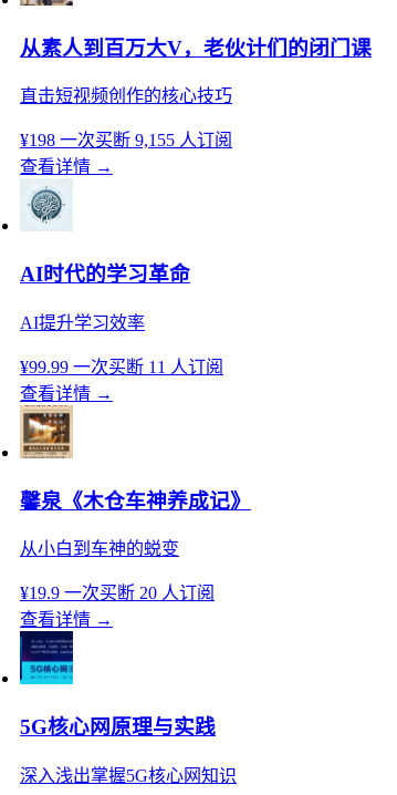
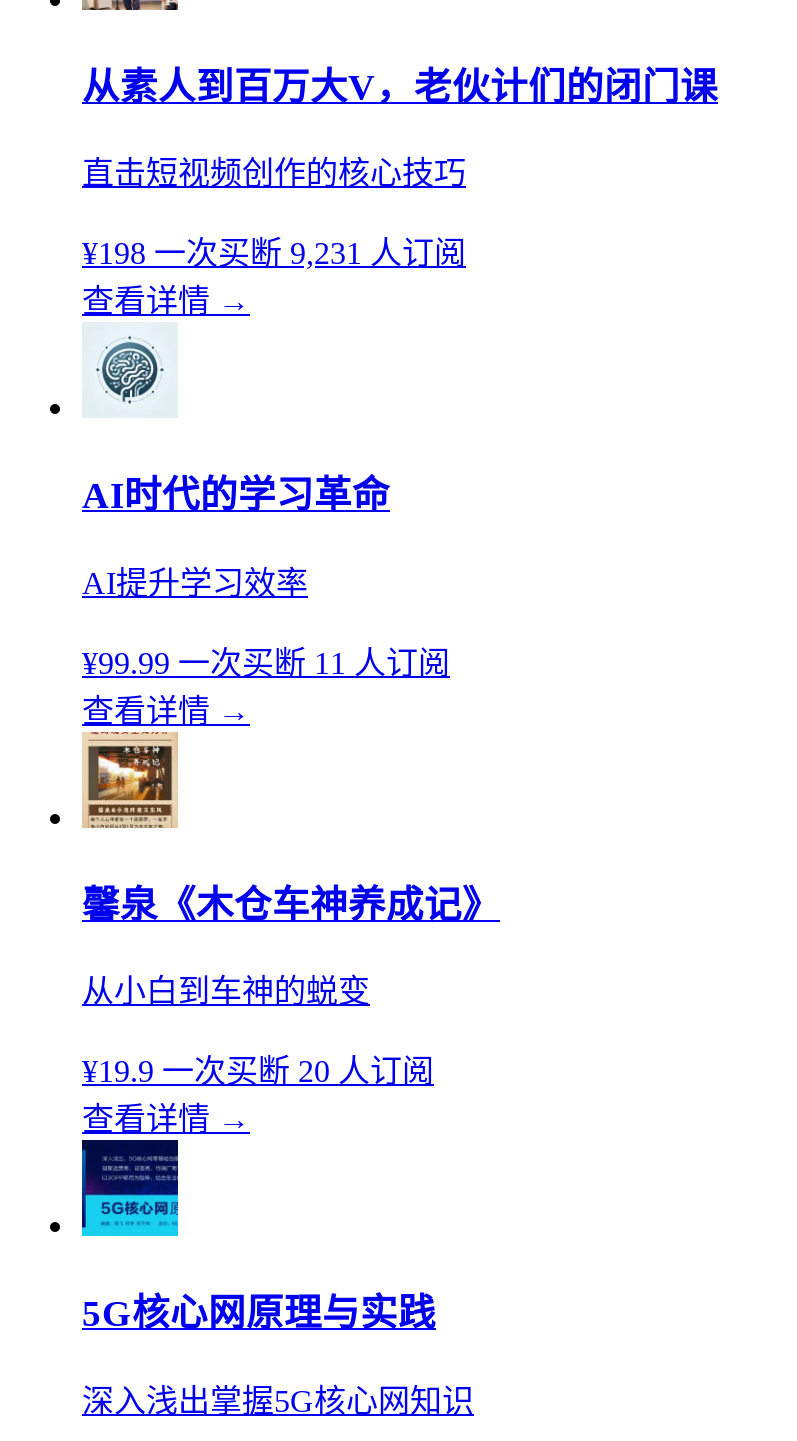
- ¥198一次买断9,155 人订阅
+ ¥198一次买断9,231 人订阅
